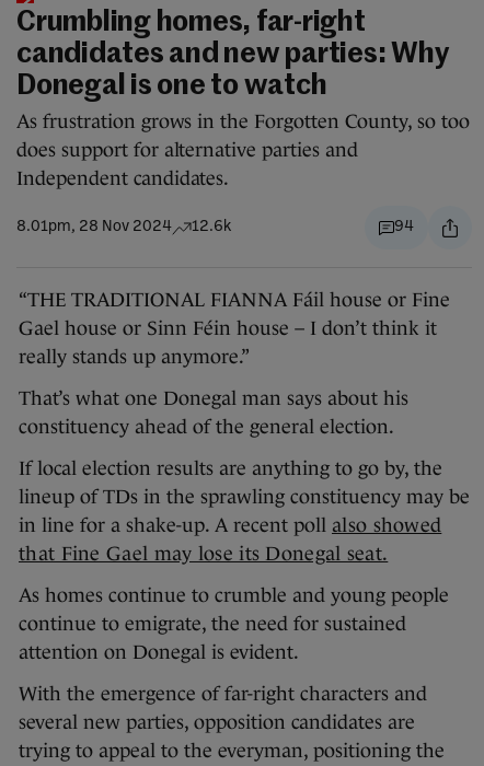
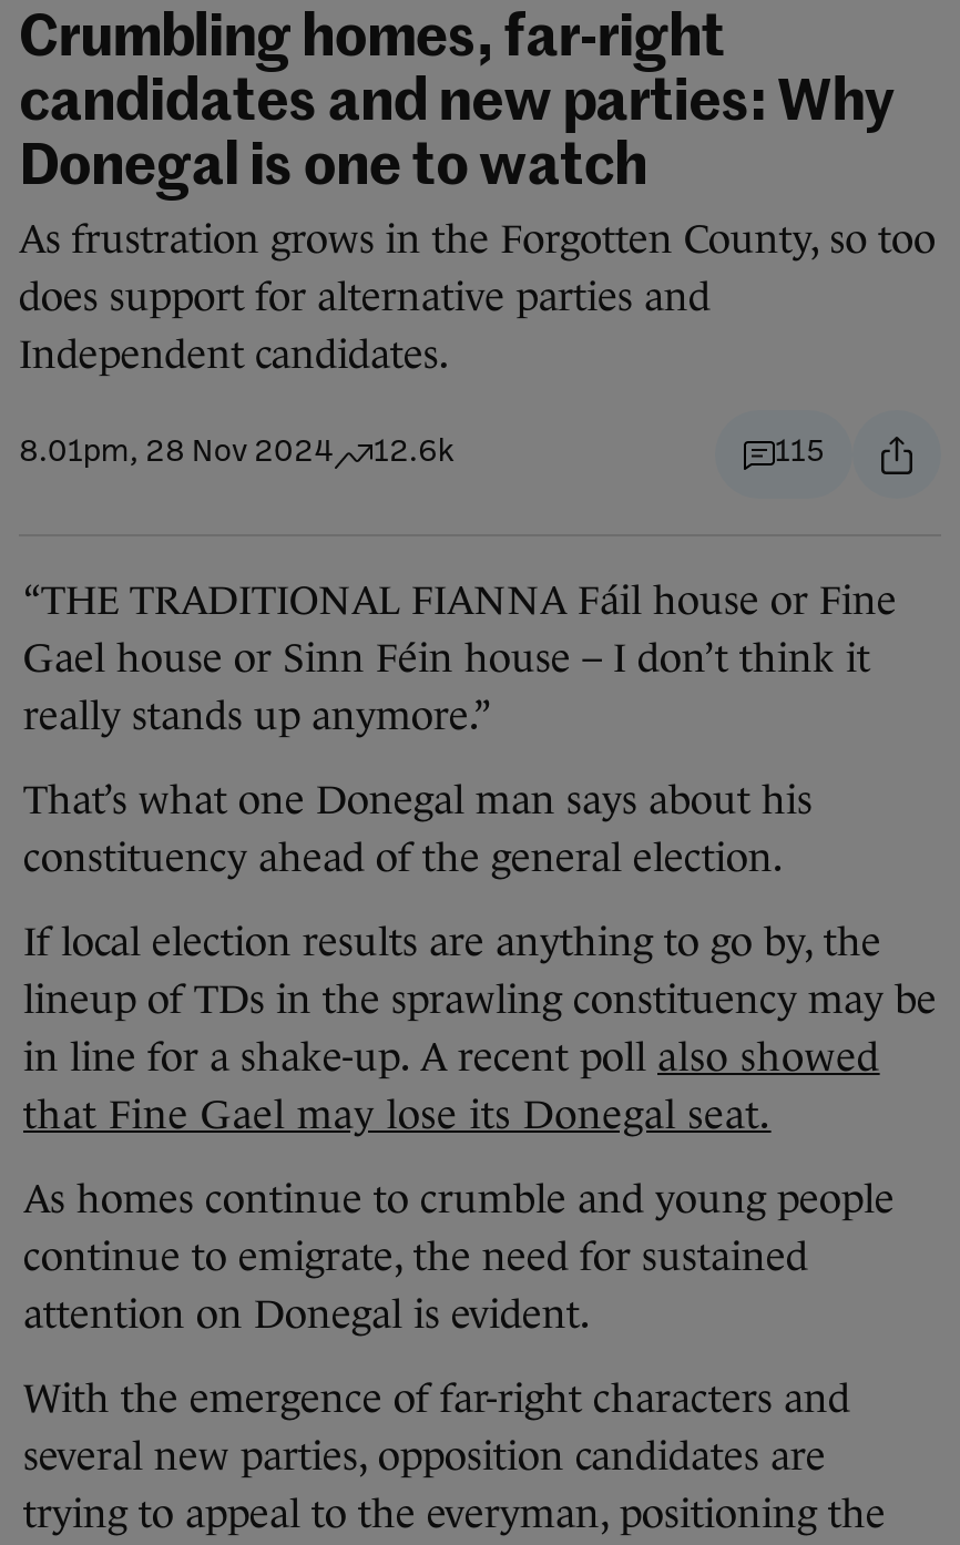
- 94
+ 115
